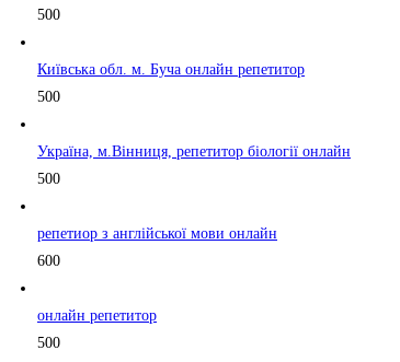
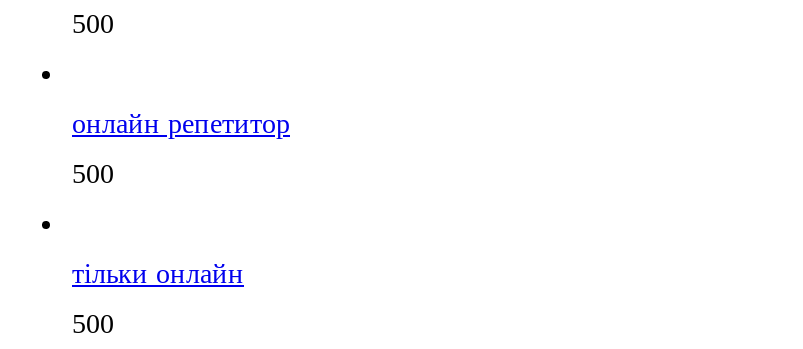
- Київська обл. м. Буча онлайн репетитор

- Україна, м.Вінниця, репетитор біології онлайн
- 500
- репетиор з англійської мови онлайн
- 600
+ тільки онлайн

moved up: онлайн репетитор
